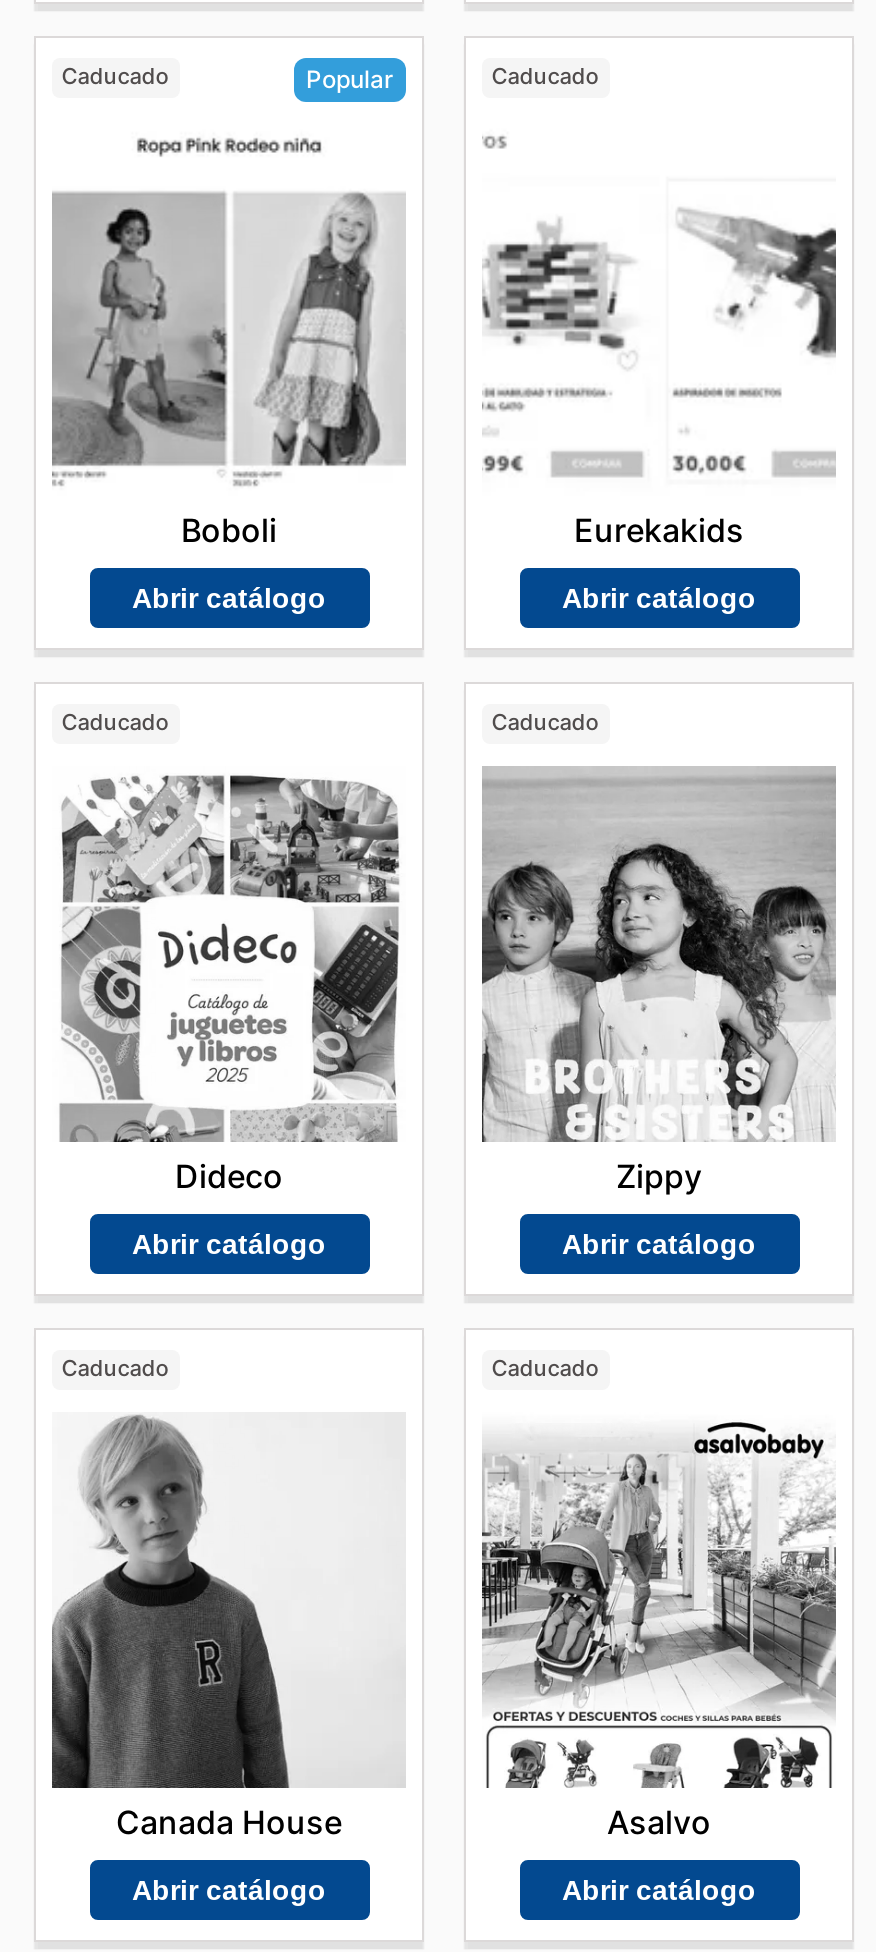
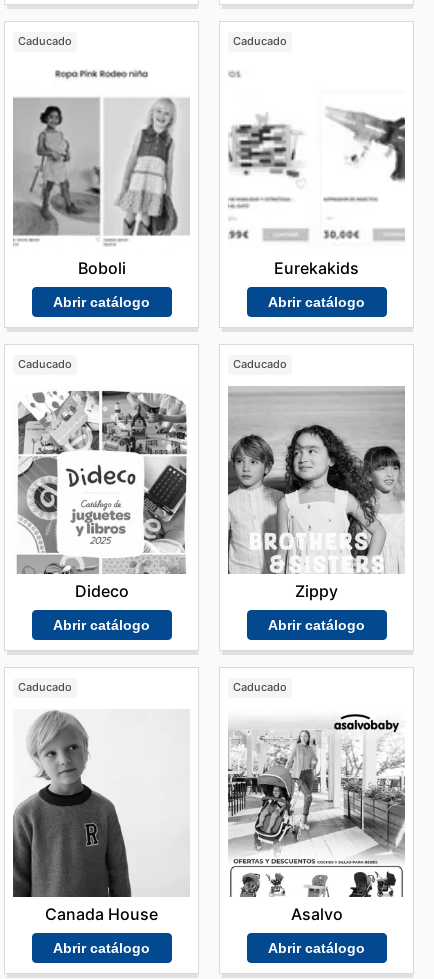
- Popular
